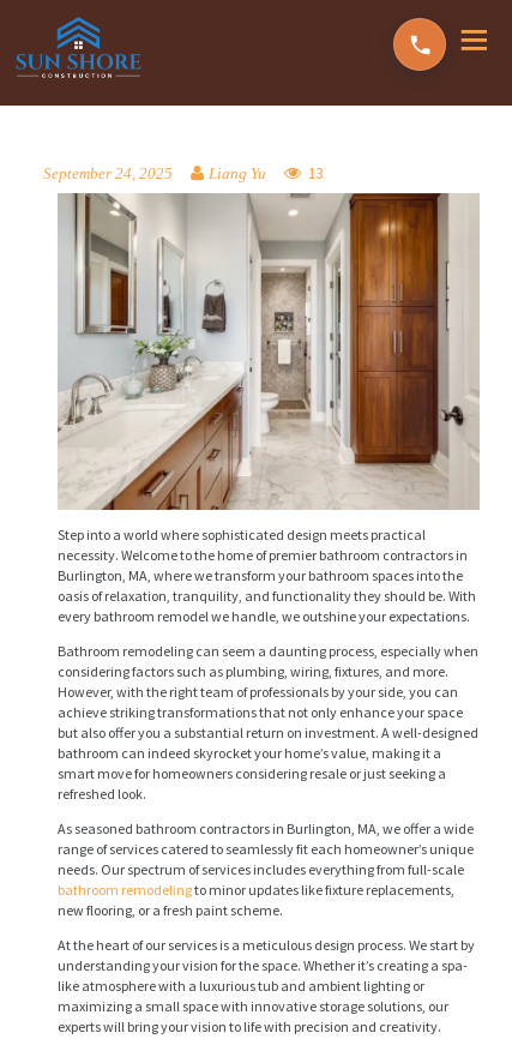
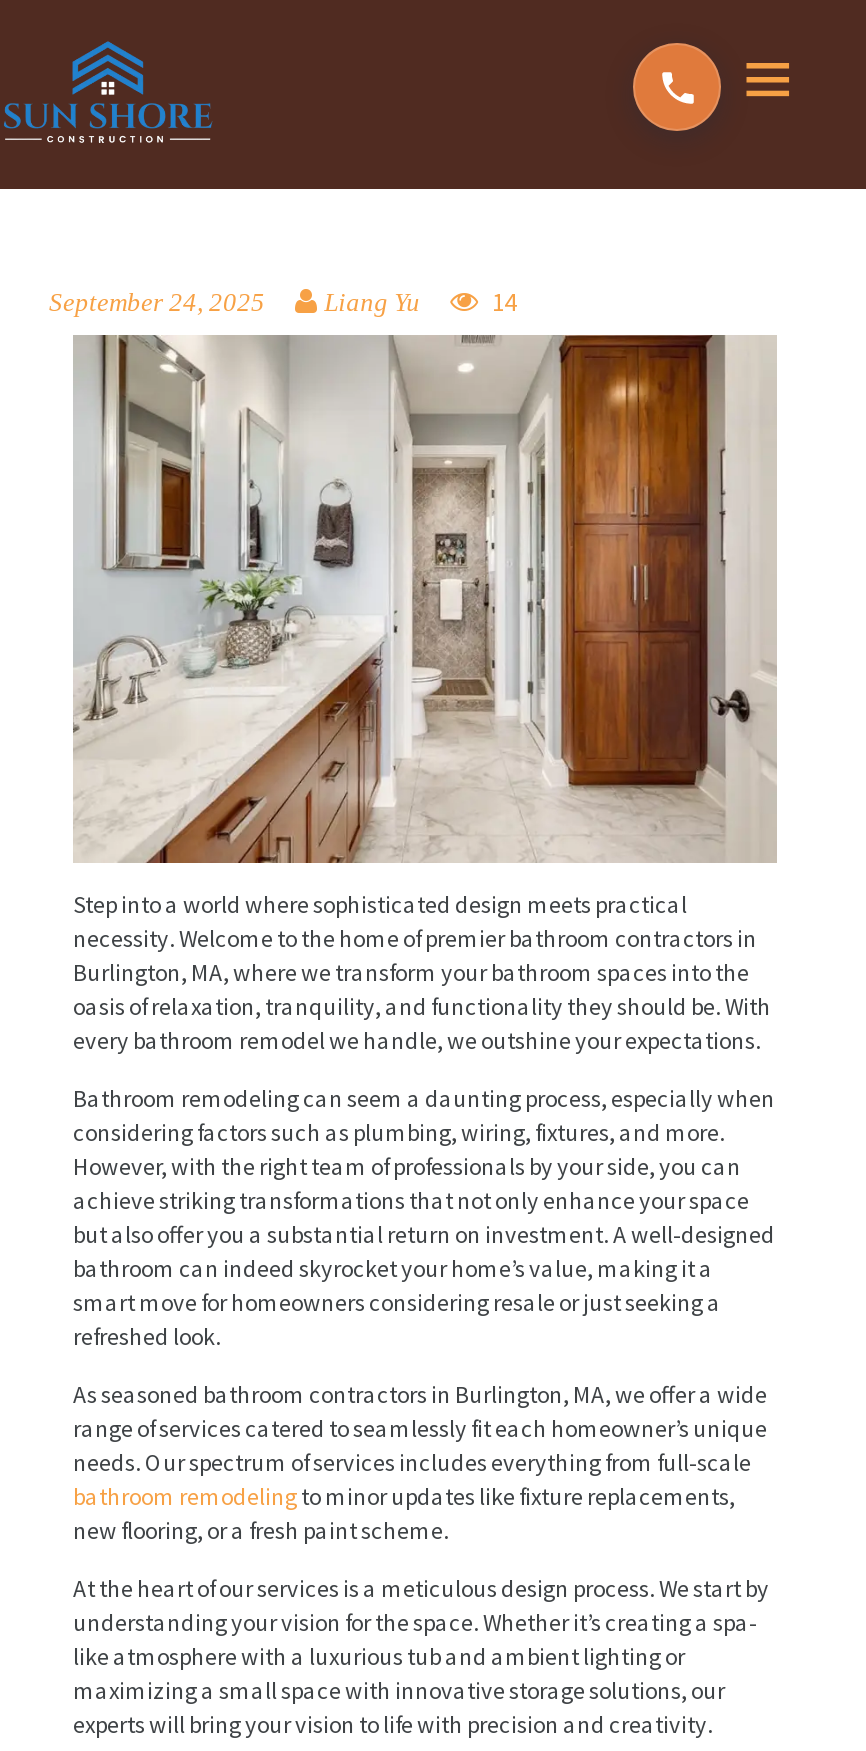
- 13
+ 14
